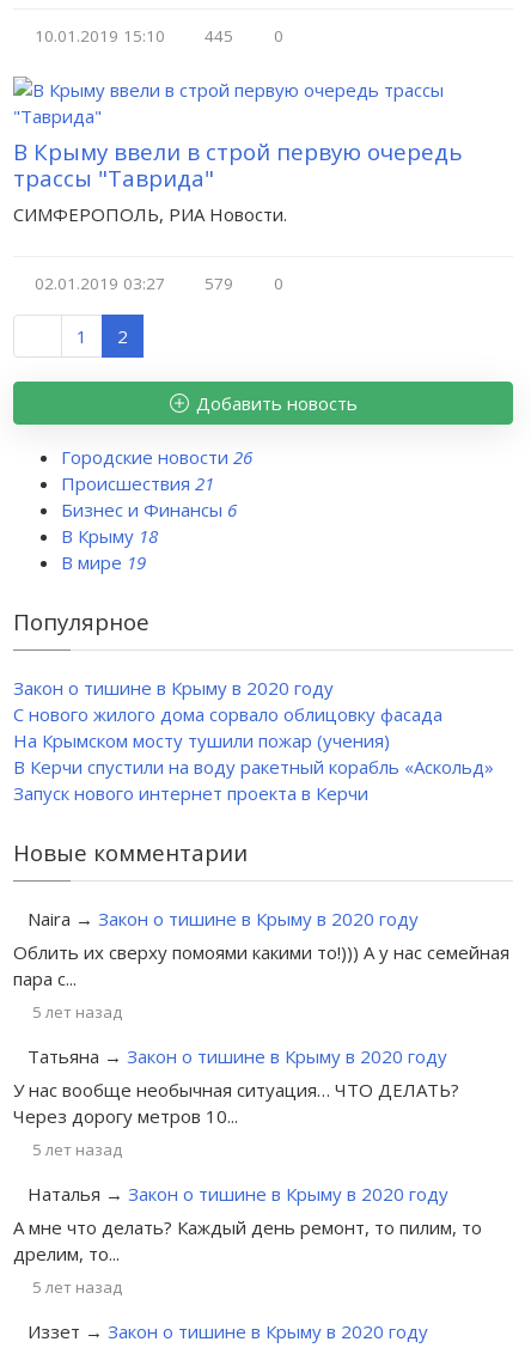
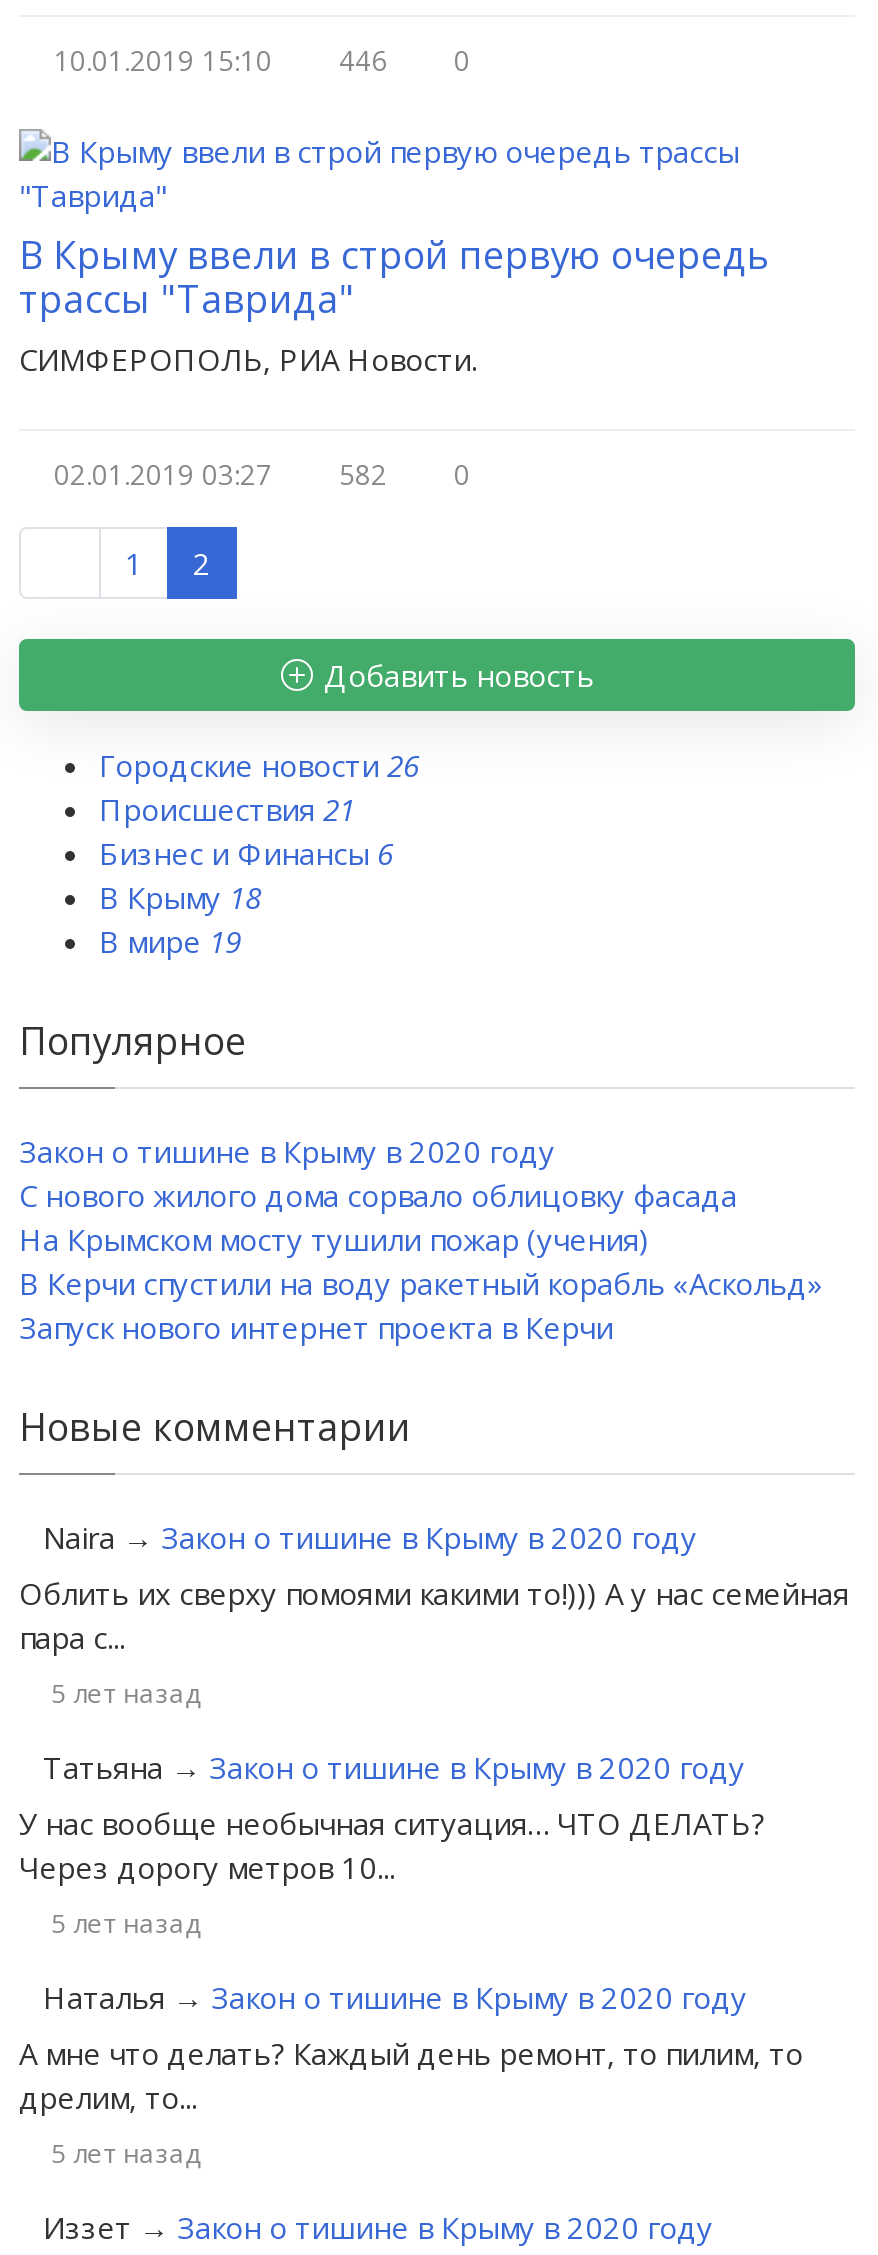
- 10.01.2019 15:10 445 0
+ 10.01.2019 15:10 446 0

- 02.01.2019 03:27 579 0
+ 02.01.2019 03:27 582 0
